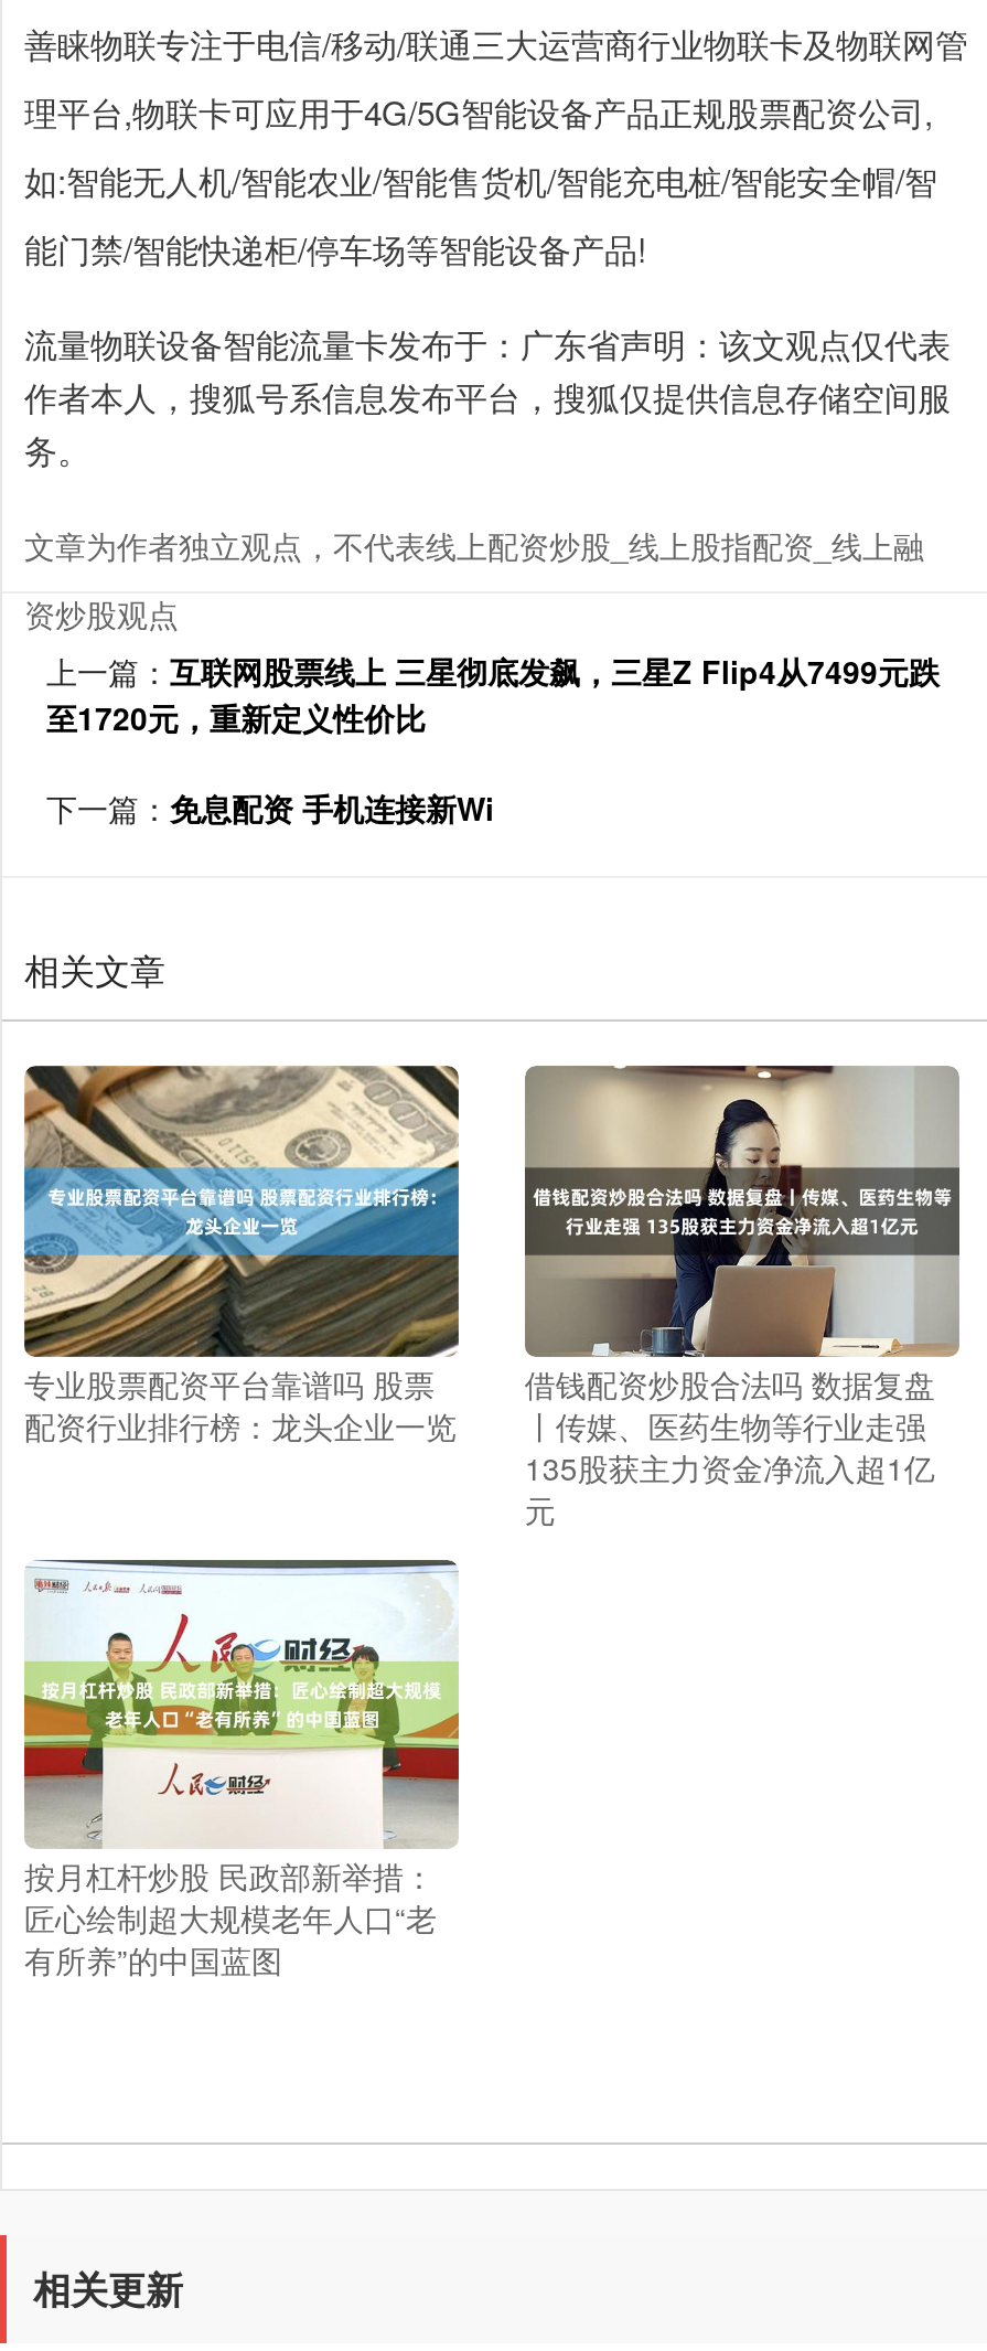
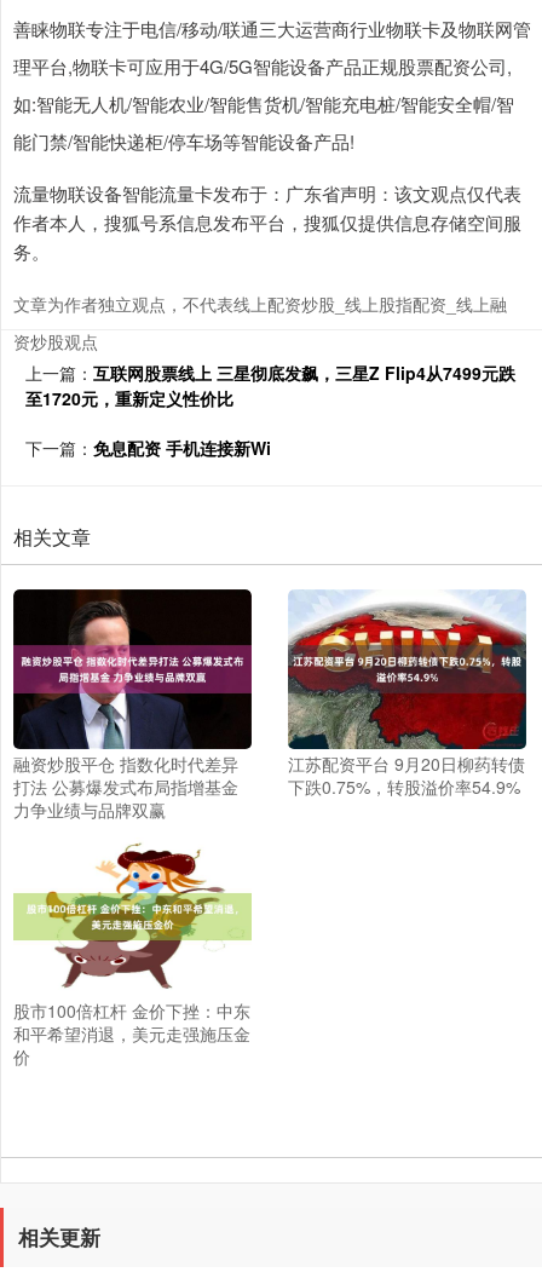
- [image]
- 专业股票配资平台靠谱吗 股票
- 配资行业排行榜：龙头企业一览
+ [image]
+ 融资炒股平仓 指数化时代差异
+ 打法 公募爆发式布局指增基金
+ 力争业绩与品牌双赢

- [image]
- 借钱配资炒股合法吗 数据复盘
- 丨传媒、医药生物等行业走强
- 135股获主力资金净流入超1亿
- 元
+ [image]
+ 江苏配资平台 9月20日柳药转债
+ 下跌0.75%，转股溢价率54.9%

- [image]
- 按月杠杆炒股 民政部新举措：
- 匠心绘制超大规模老年人口“老
- 有所养”的中国蓝图
+ [image]
+ 股市100倍杠杆 金价下挫：中东
+ 和平希望消退，美元走强施压金
+ 价
